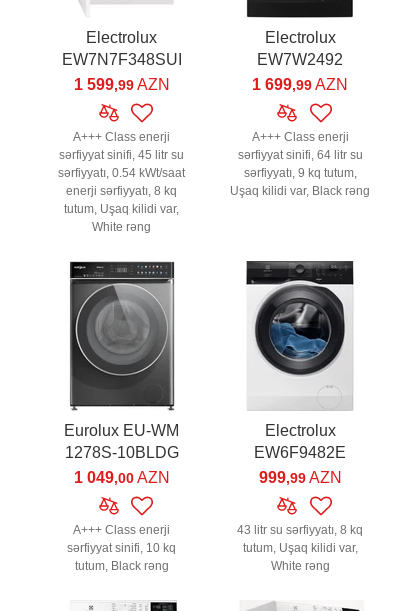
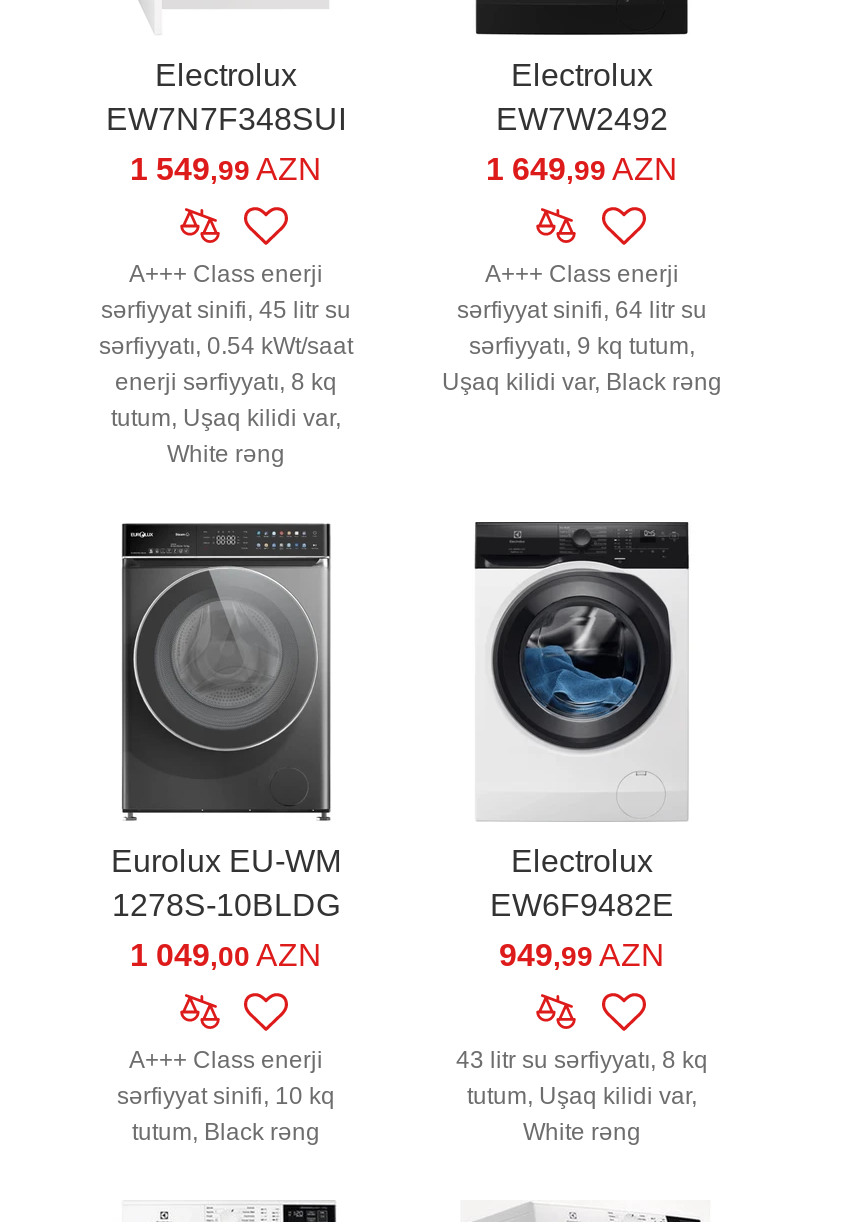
- 1 599,99 AZN
+ 1 549,99 AZN

- 1 699,99 AZN
+ 1 649,99 AZN

- 999,99 AZN
+ 949,99 AZN
